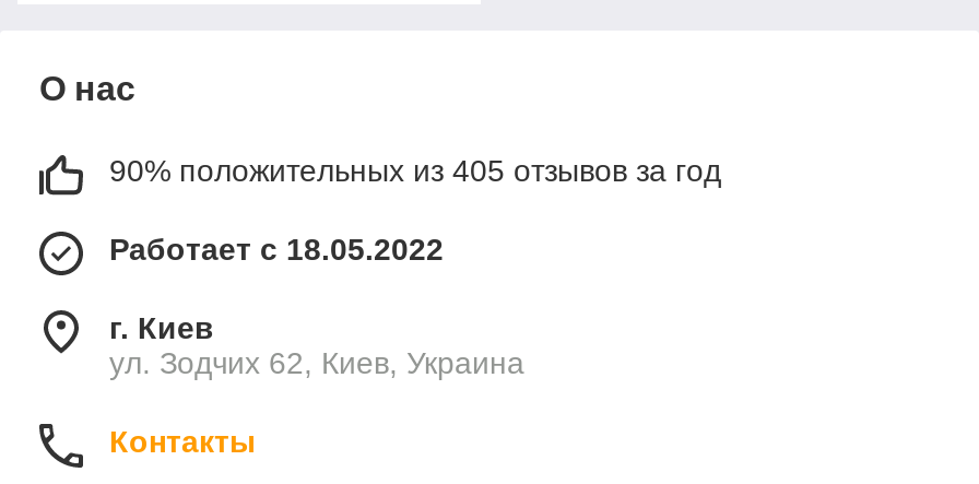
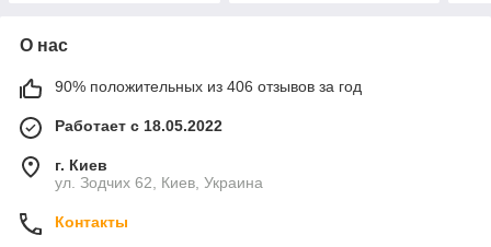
- 90% положительных из 405 отзывов за год
+ 90% положительных из 406 отзывов за год
